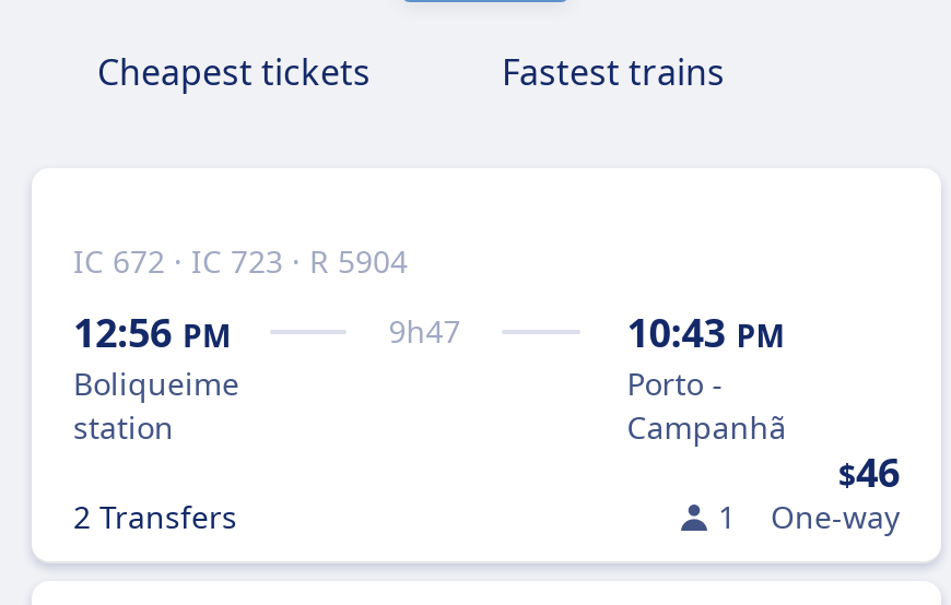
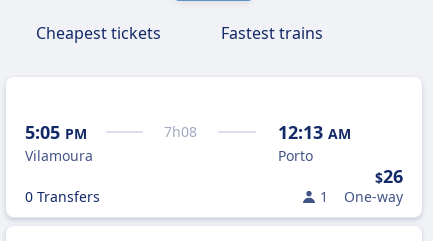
- IC 672 · IC 723 · R 5904
- 12:56 PM
- 9h47
- Boliqueime
- station
+ 5:05 PM
+ 7h08
+ Vilamoura

- 10:43 PM
- Porto -
- Campanhã
- $46
+ 12:13 AM
+ Porto
+ $26

- 2 Transfers
+ 0 Transfers
